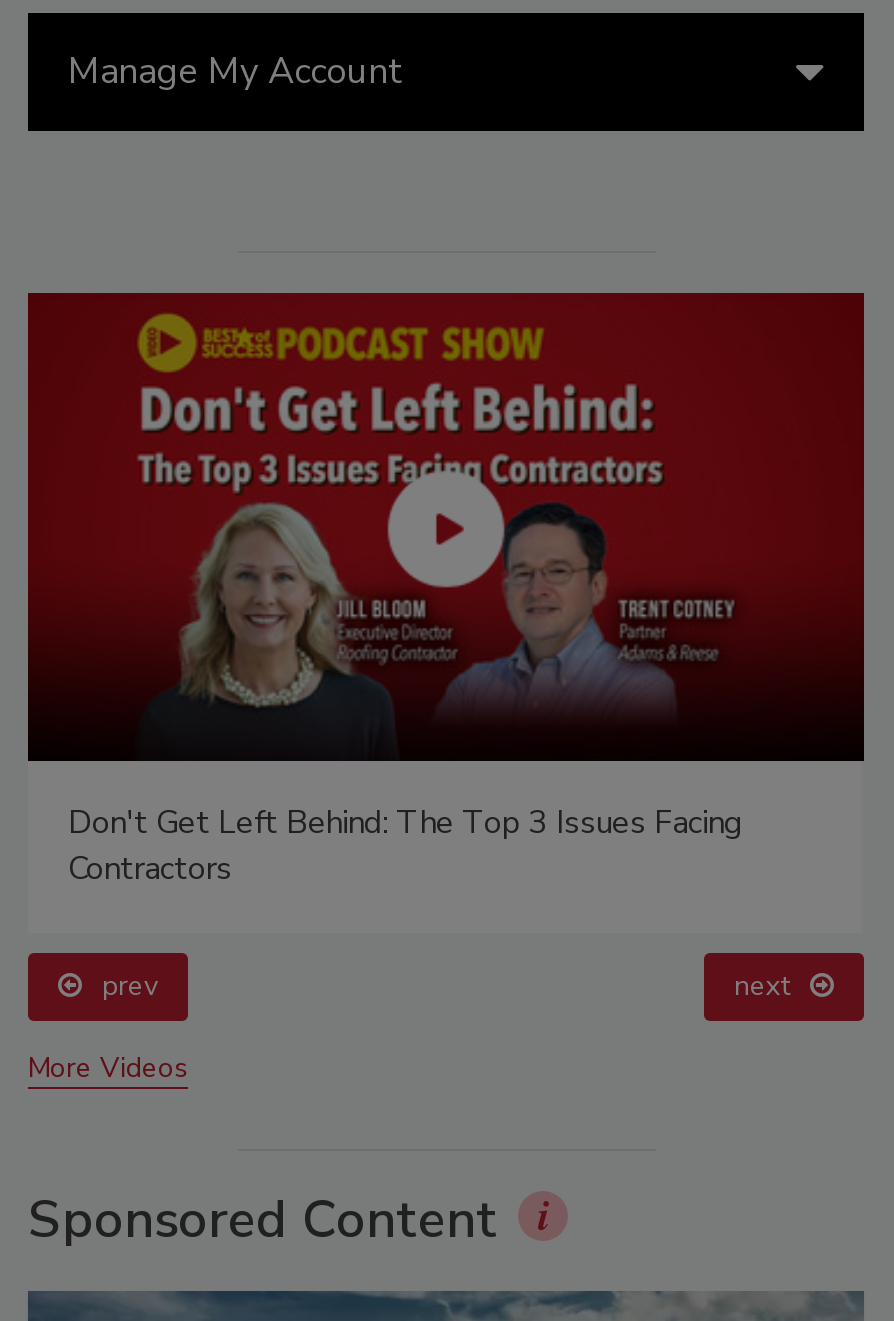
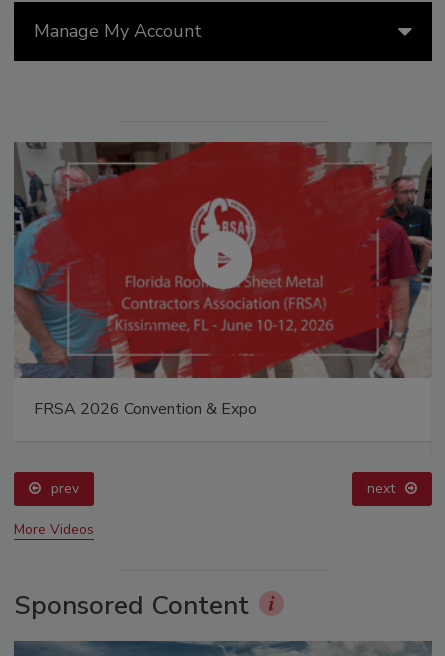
- [image]
- Don't Get Left Behind: The Top 3 Issues Facing
- Contractors
+ [image]
+ FRSA 2026 Convention & Expo
